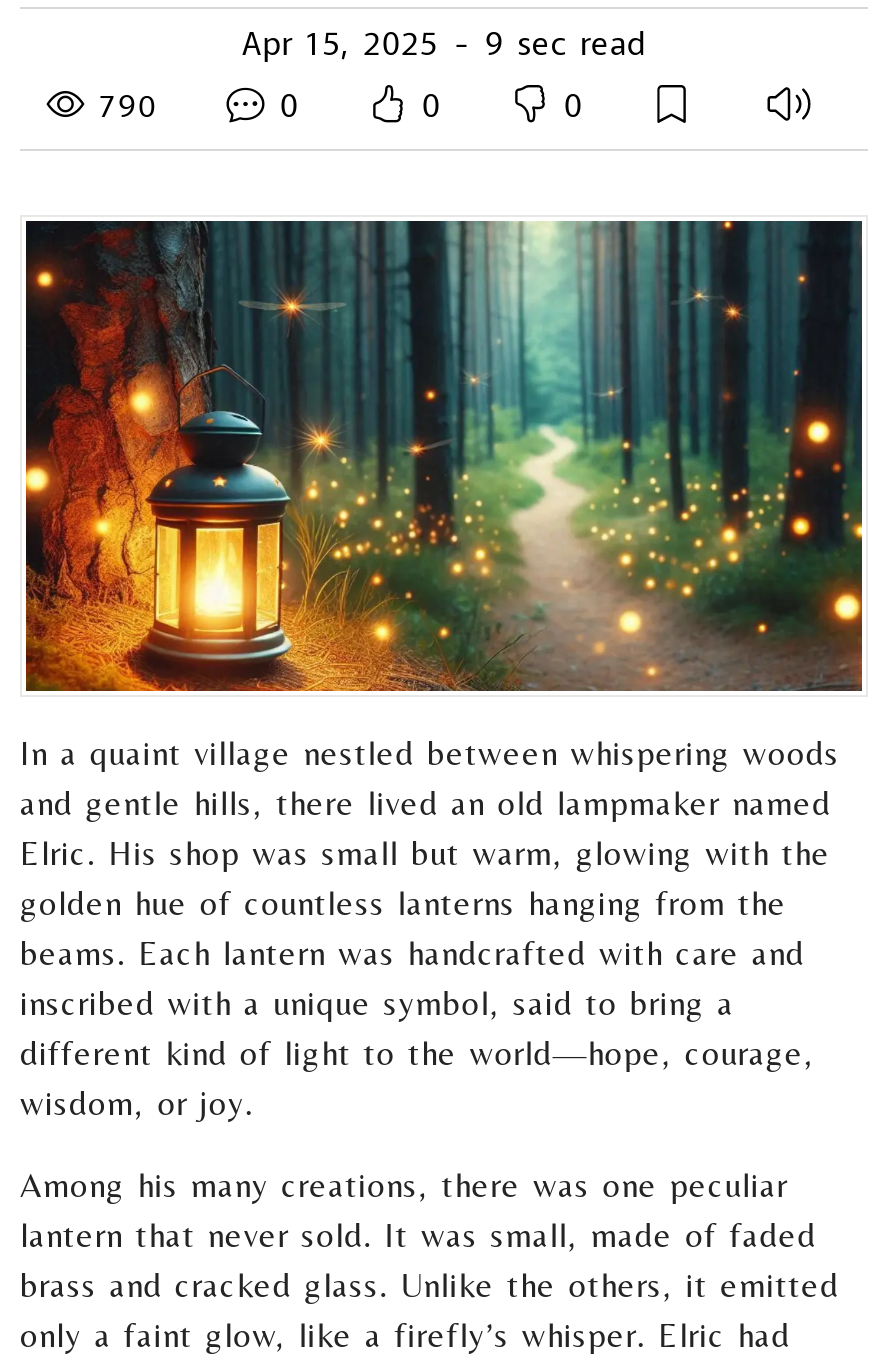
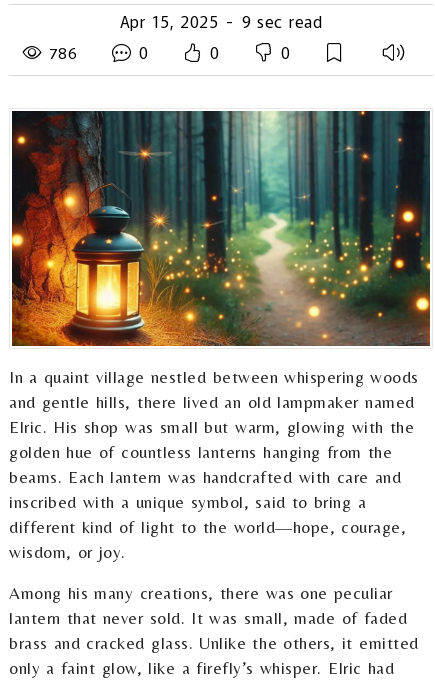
- 790
+ 786
